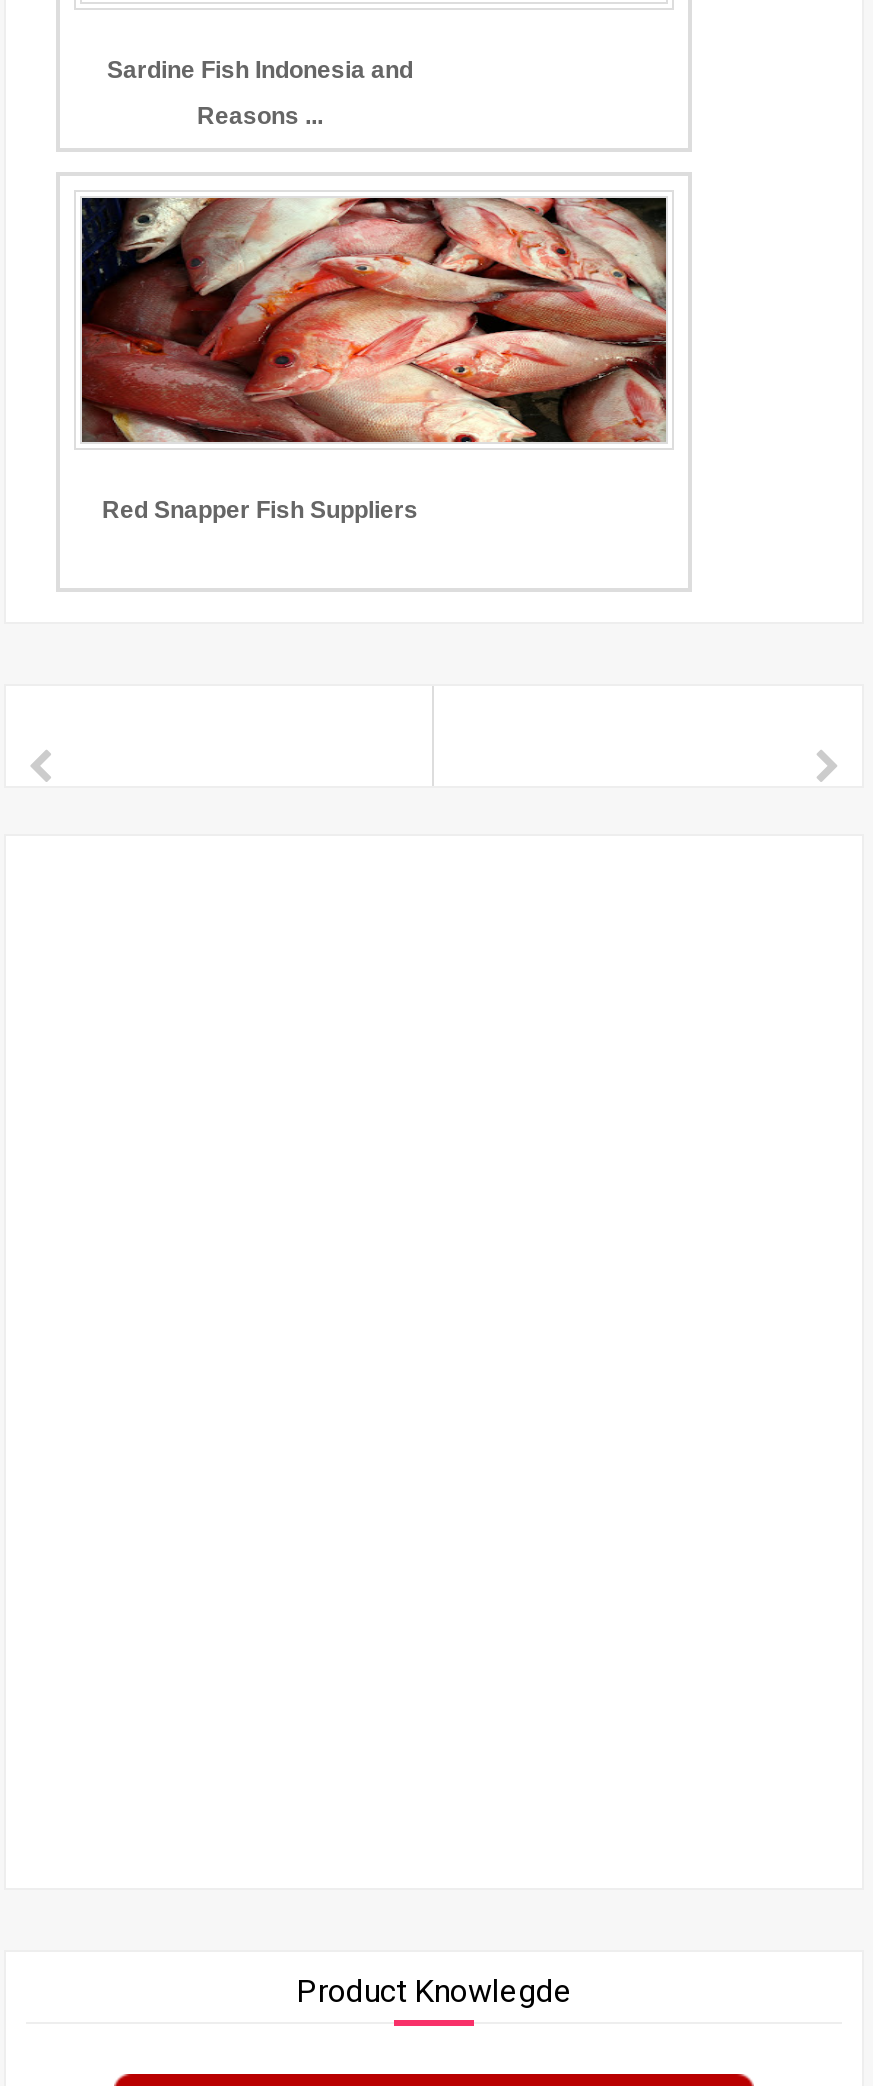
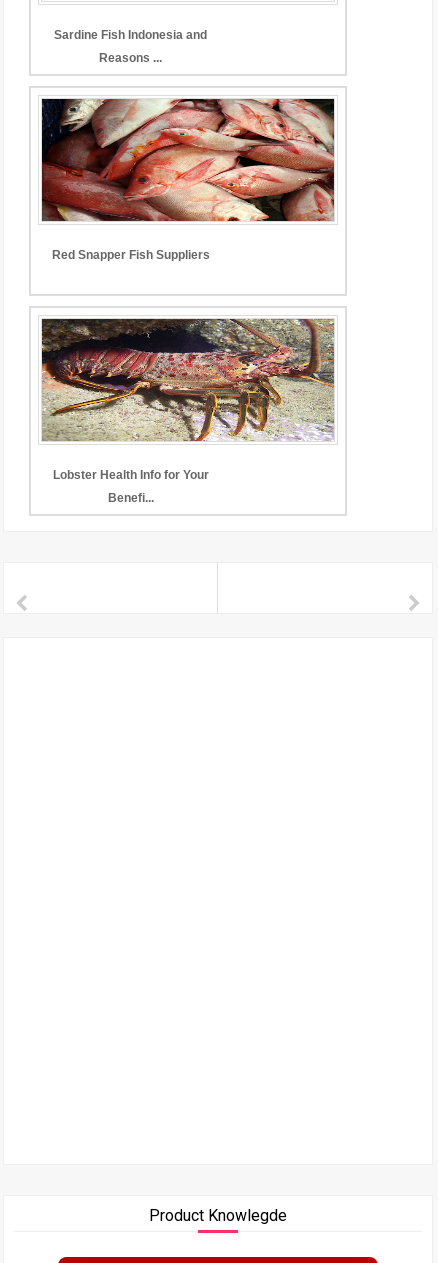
+ [image]
+ Lobster Health Info for Your
+ Benefi...
